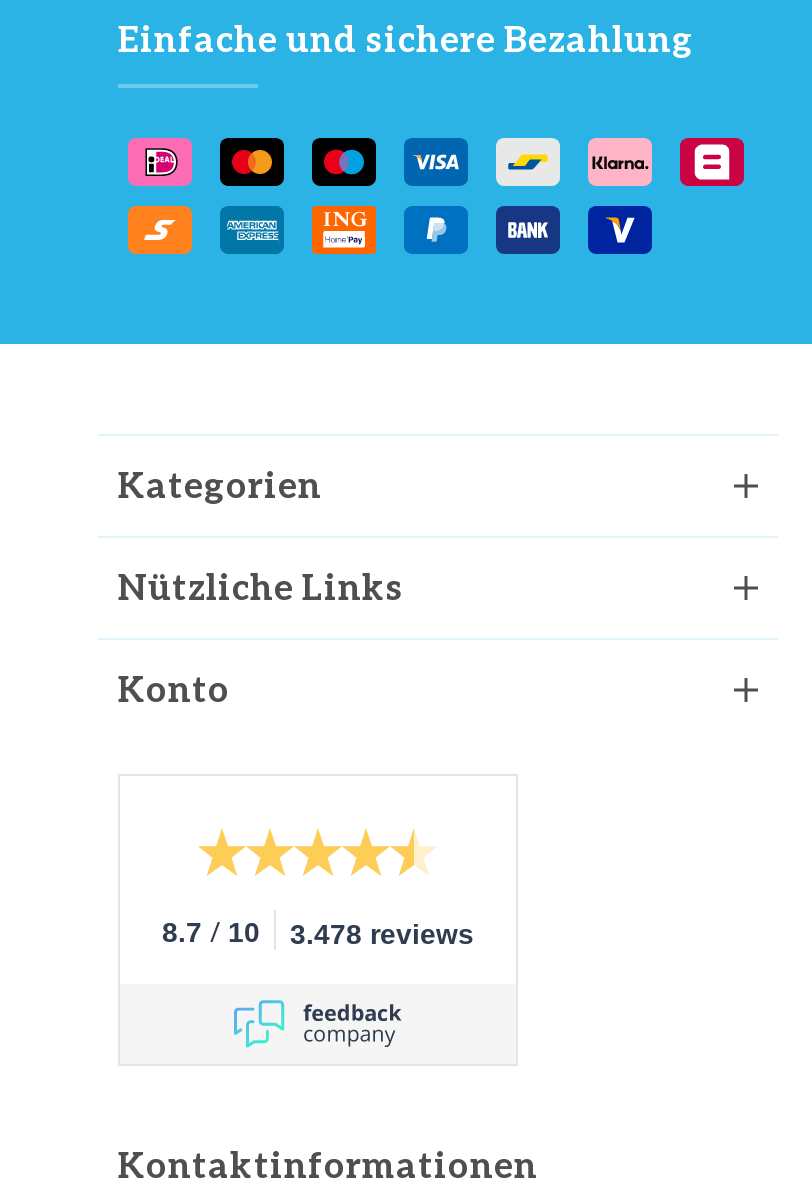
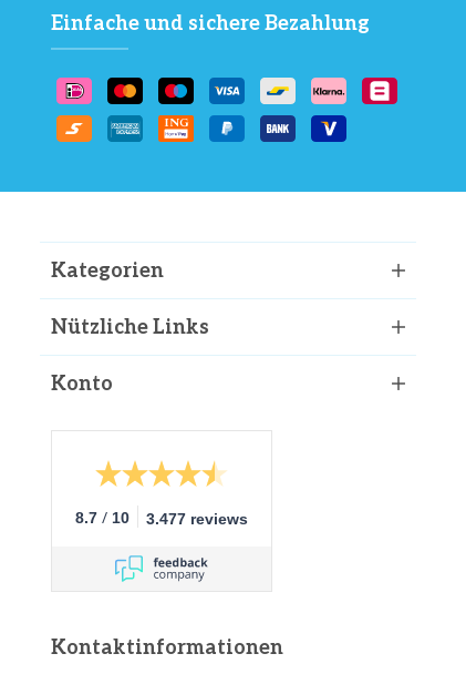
- 8.7 / 10 3.478 reviews
+ 8.7 / 10 3.477 reviews
